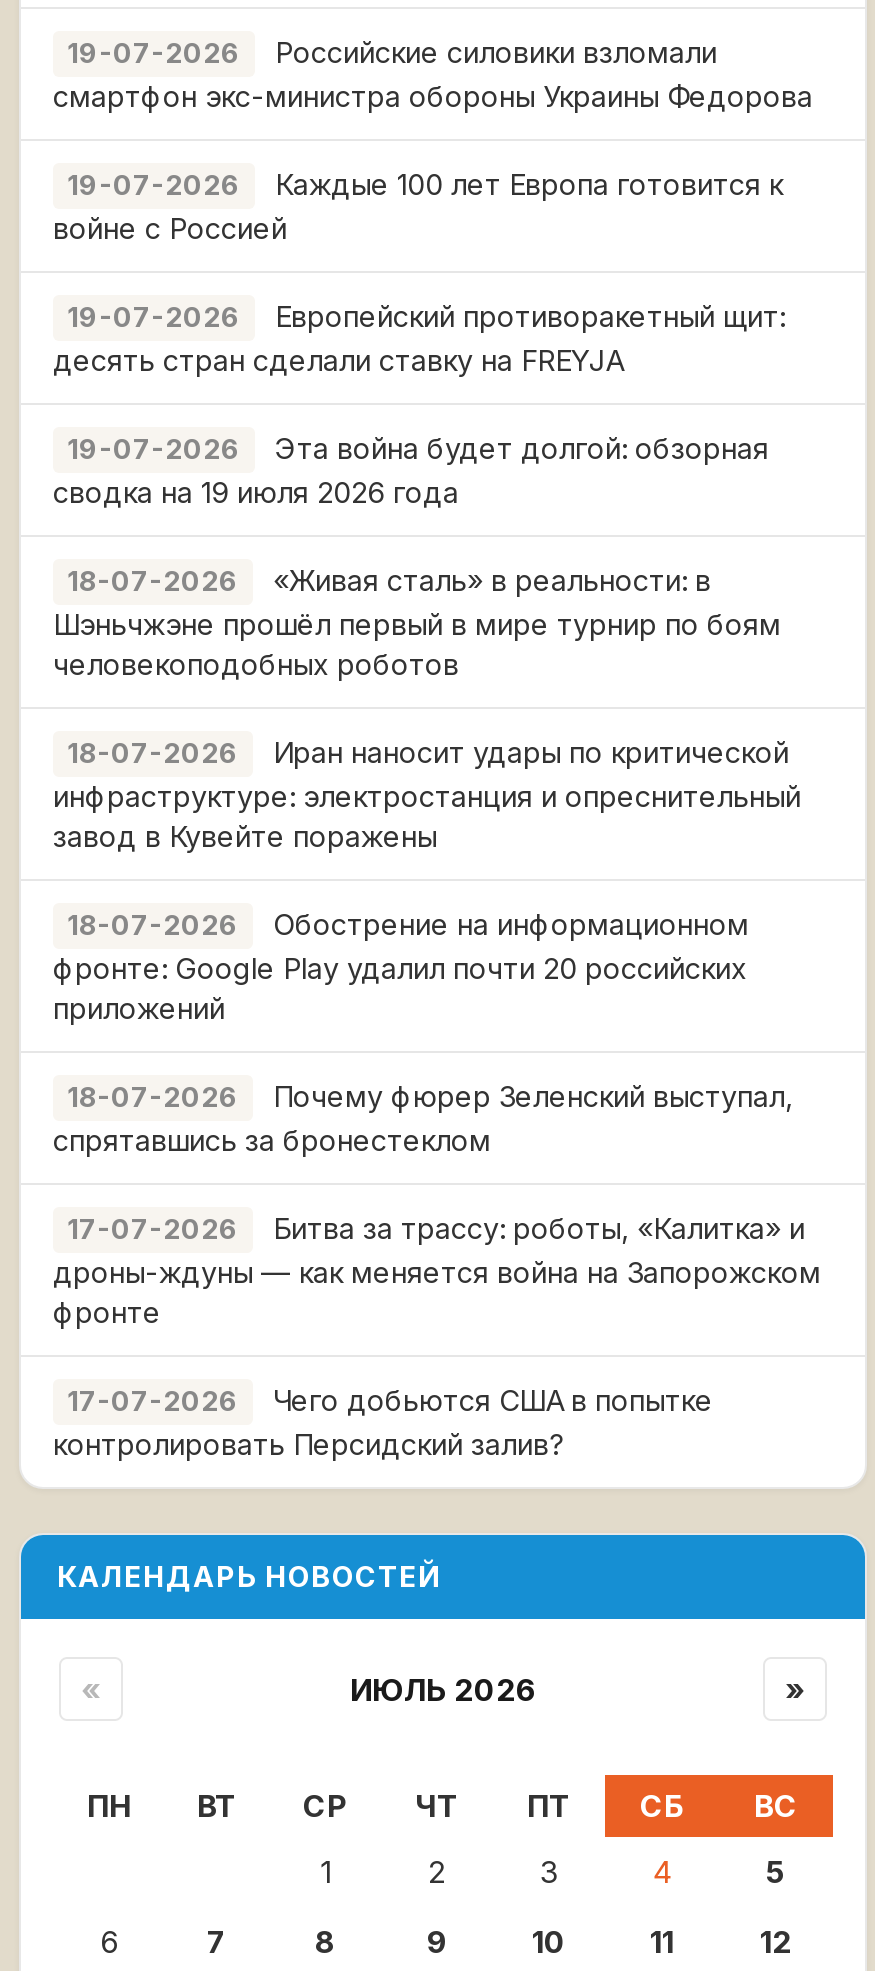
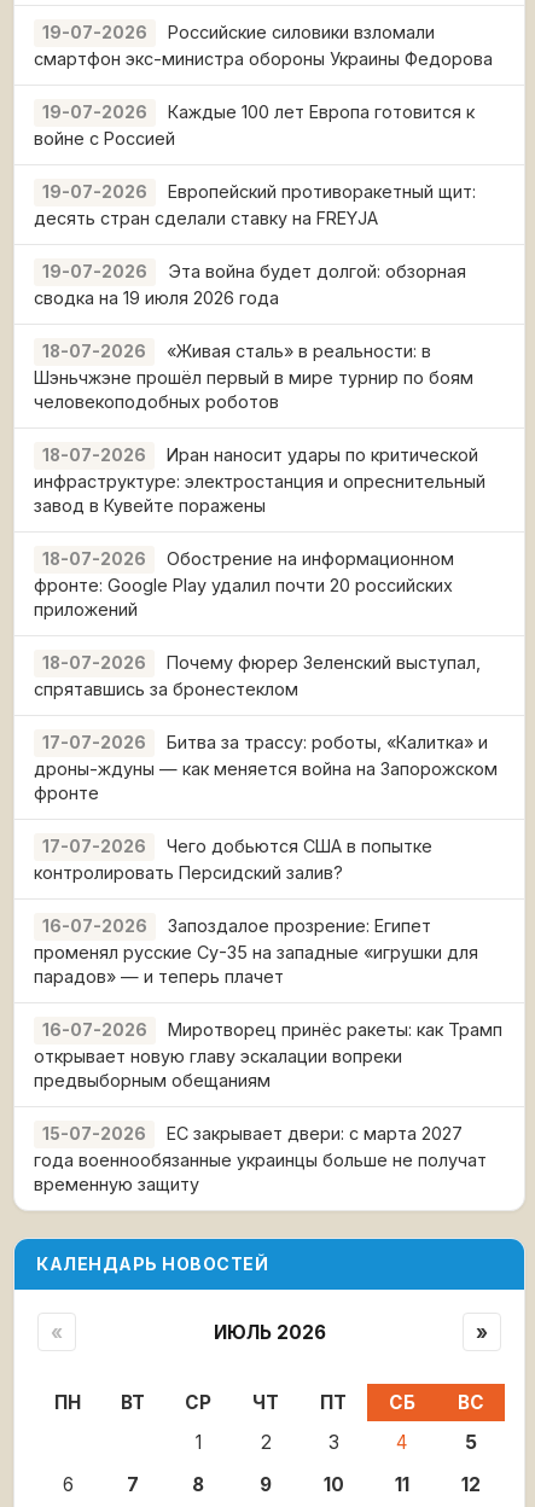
+ 16-07-2026
+ Запоздалое прозрение: Египет
+ променял русские Су-35 на западные «игрушки для
+ парадов» — и теперь плачет
+ 16-07-2026
+ Миротворец принёс ракеты: как Трамп
+ открывает новую главу эскалации вопреки
+ предвыборным обещаниям
+ 15-07-2026
+ ЕС закрывает двери: с марта 2027
+ года военнообязанные украинцы больше не получат
+ временную защиту
